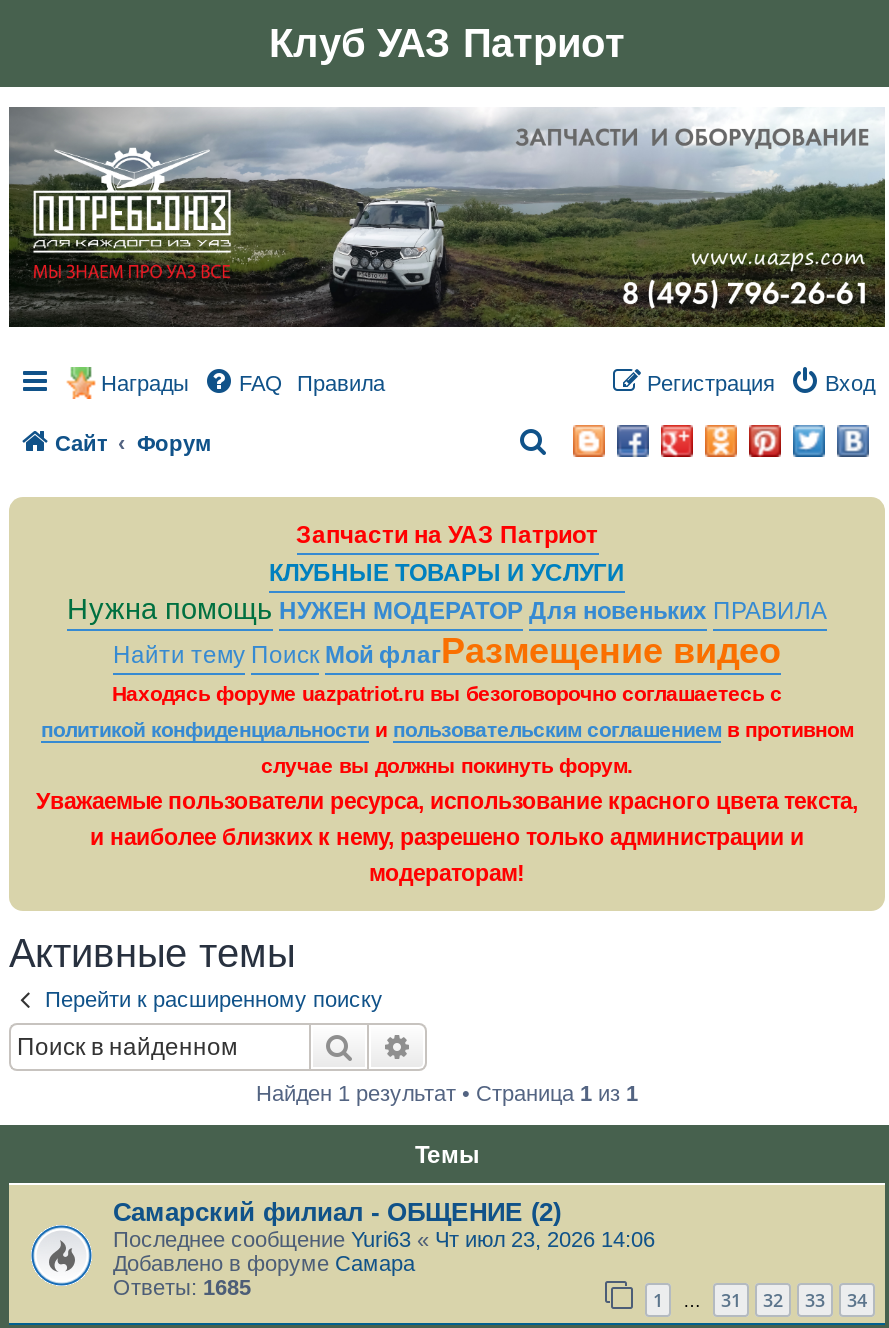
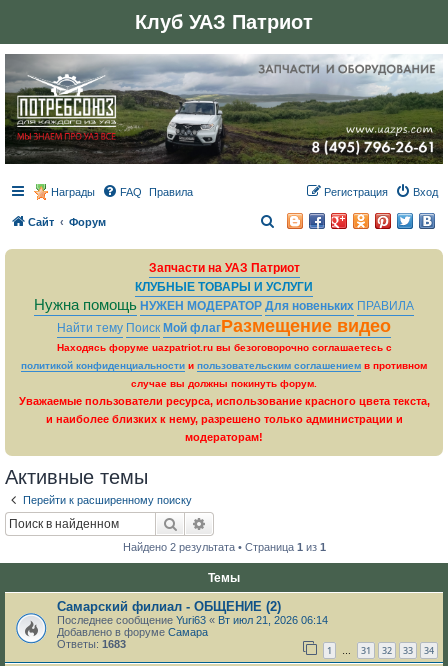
- Найден 1 результат • Страница 1 из 1
+ Найдено 2 результата • Страница 1 из 1

- Последнее сообщение Yuri63 «Чт июл 23, 2026 14:06
+ Последнее сообщение Yuri63 «Вт июл 21, 2026 06:14

- Ответы: 1685
+ Ответы: 1683
